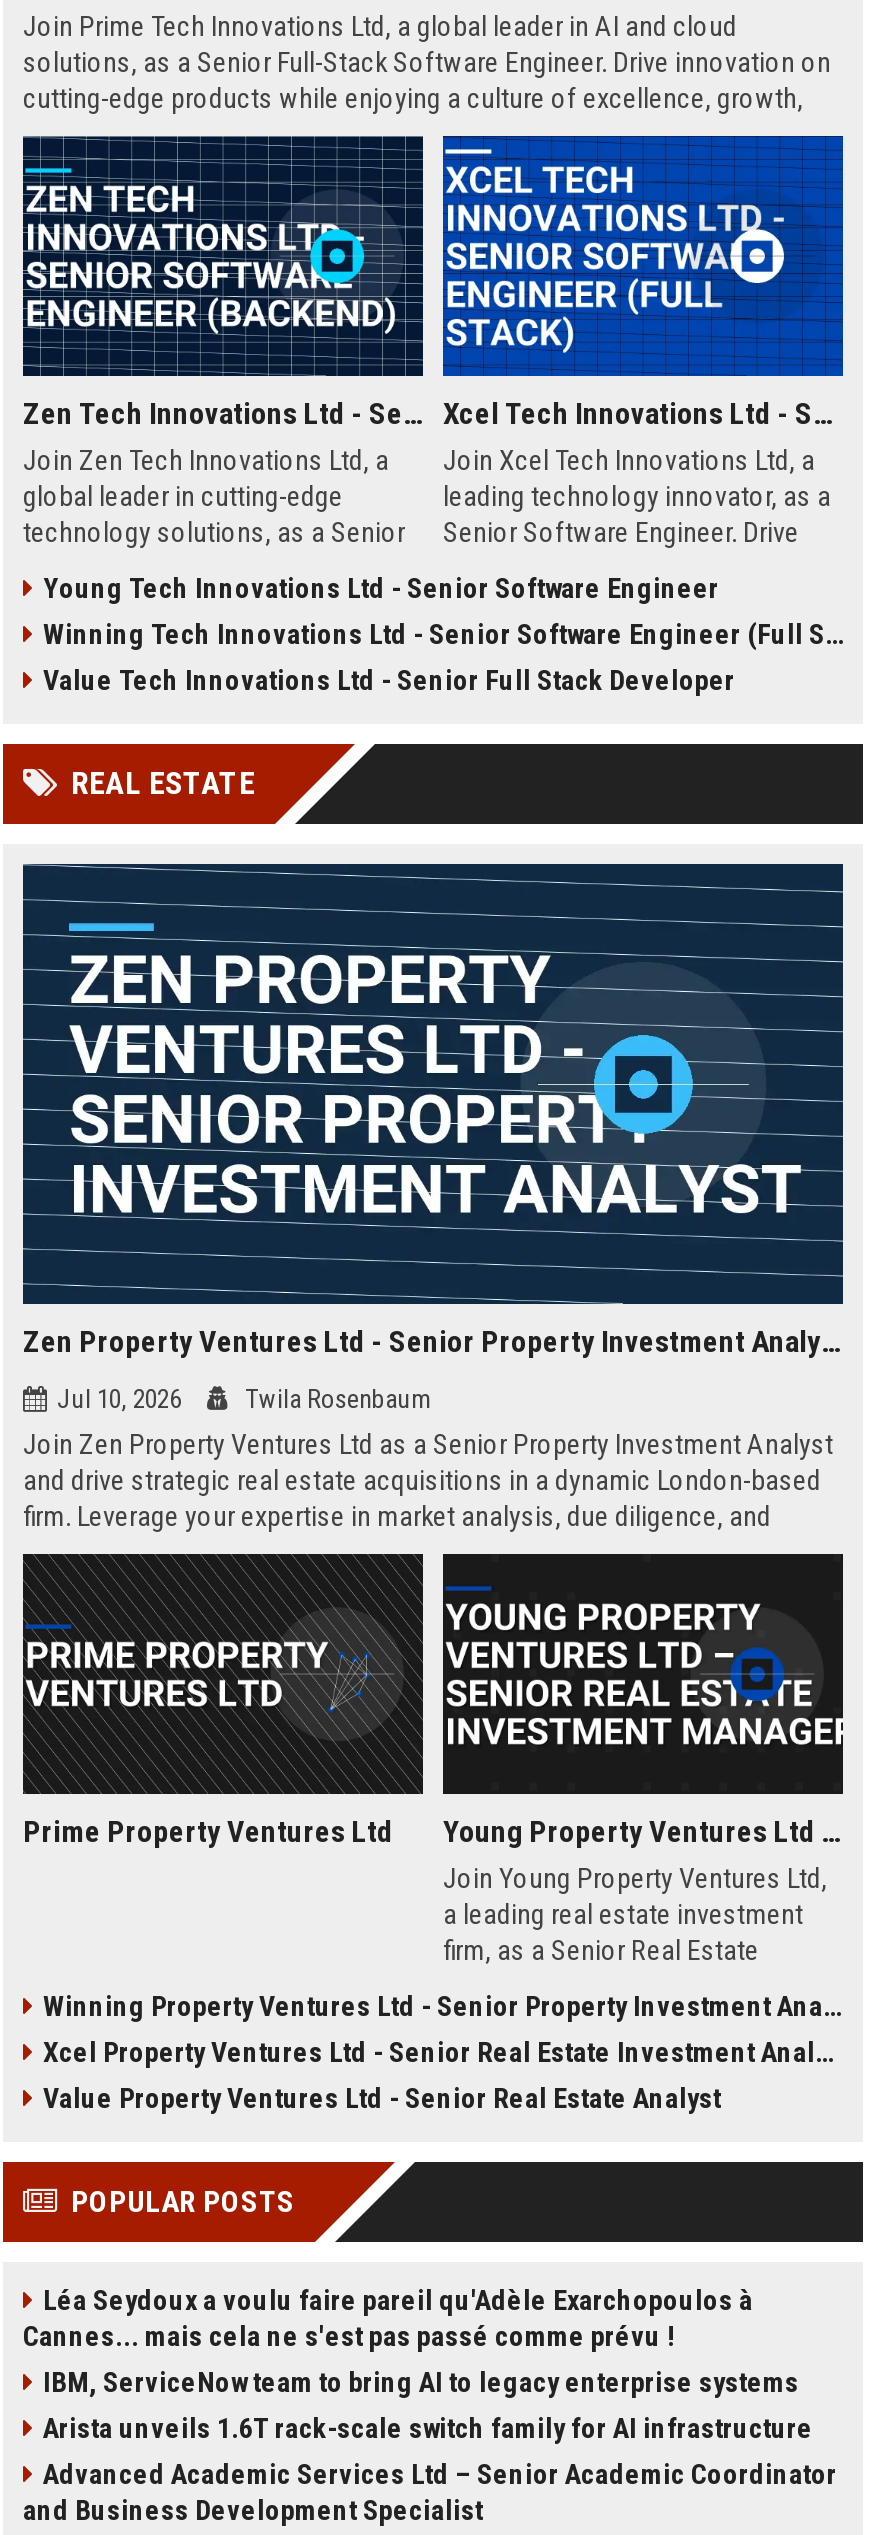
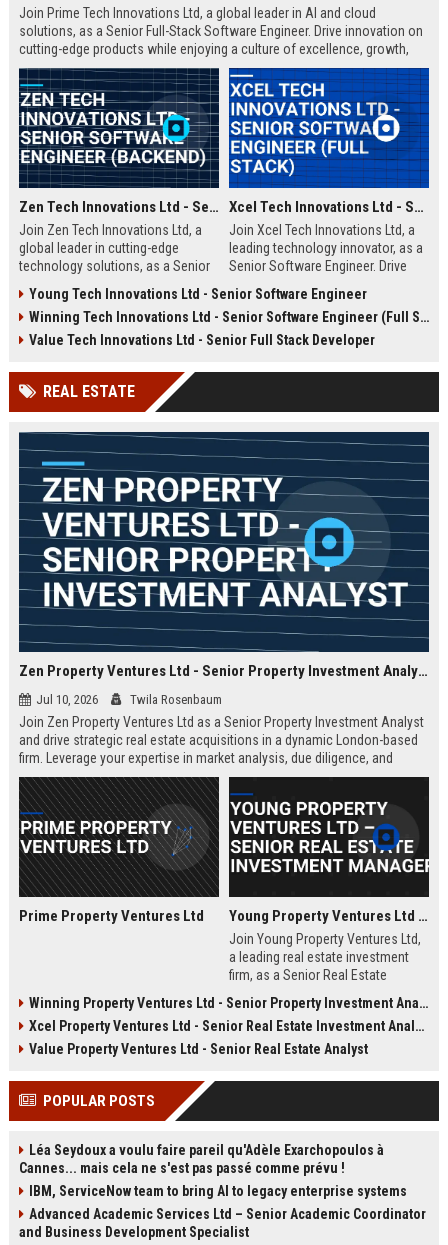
- Arista unveils 1.6T rack-scale switch family for AI infrastructure
